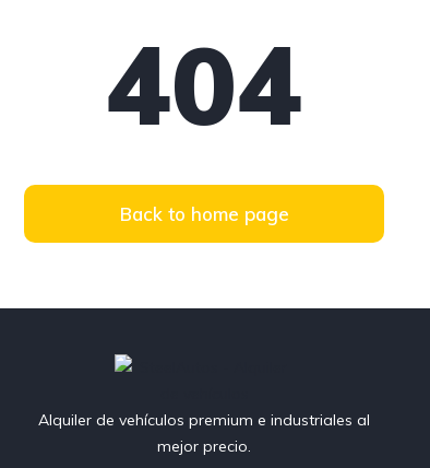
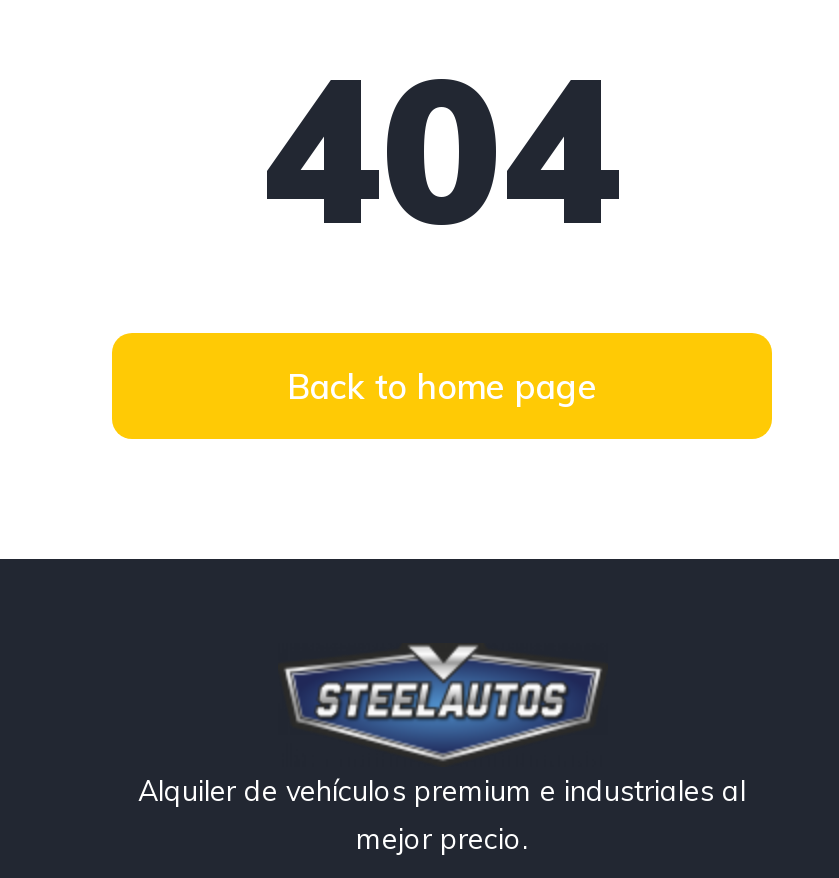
+ [image]
